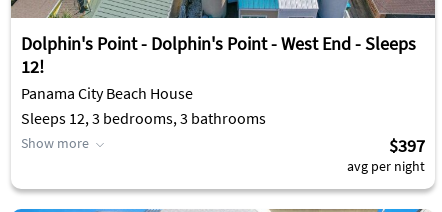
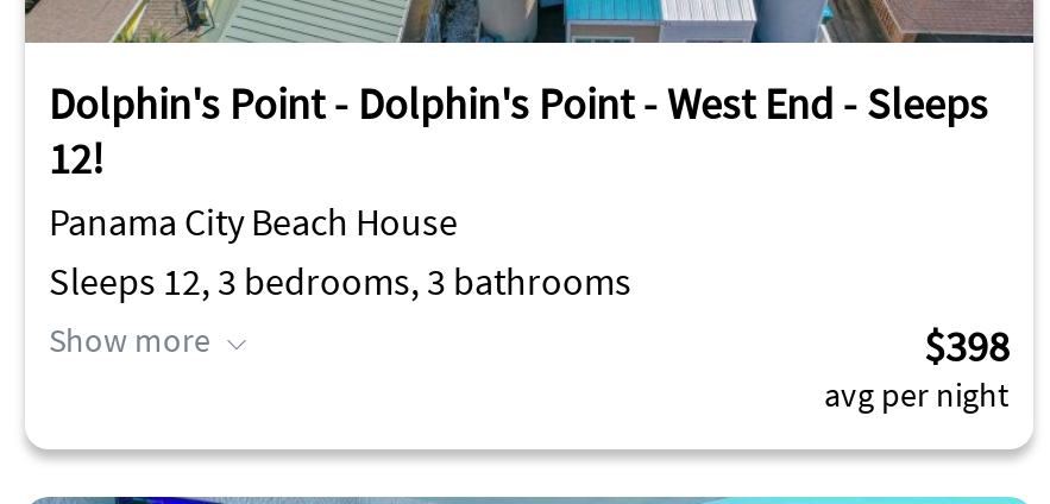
- $397
+ $398
